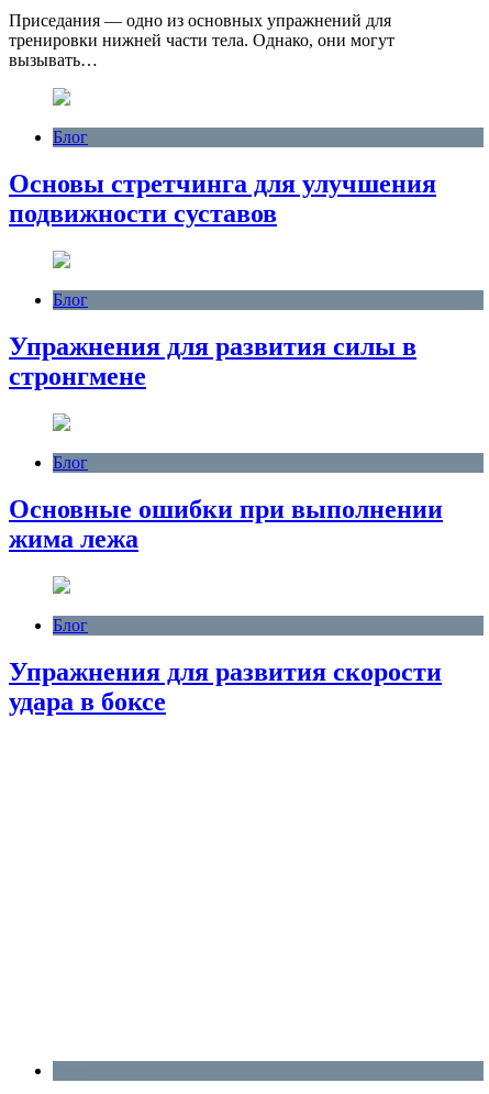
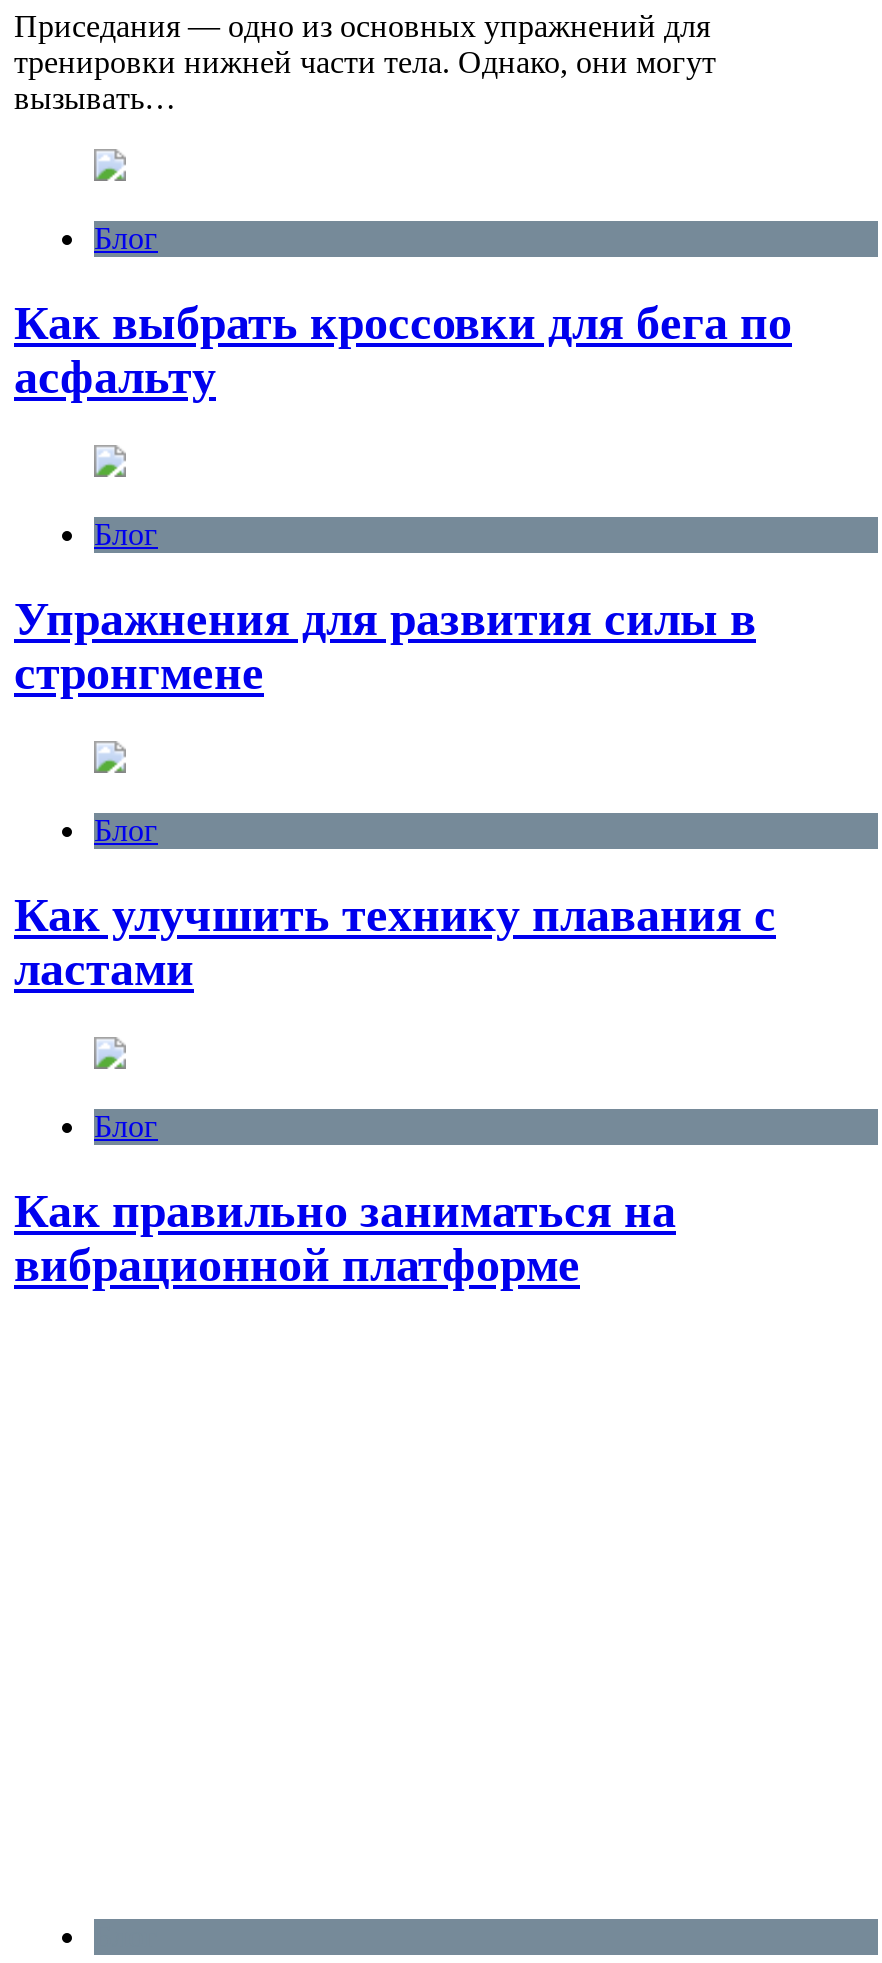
- Основы стретчинга для улучшения
- подвижности суставов
+ Как выбрать кроссовки для бега по
+ асфальту

- Основные ошибки при выполнении
- жима лежа
+ Как улучшить технику плавания с
+ ластами

- Упражнения для развития скорости
- удара в боксе
+ Как правильно заниматься на
+ вибрационной платформе
